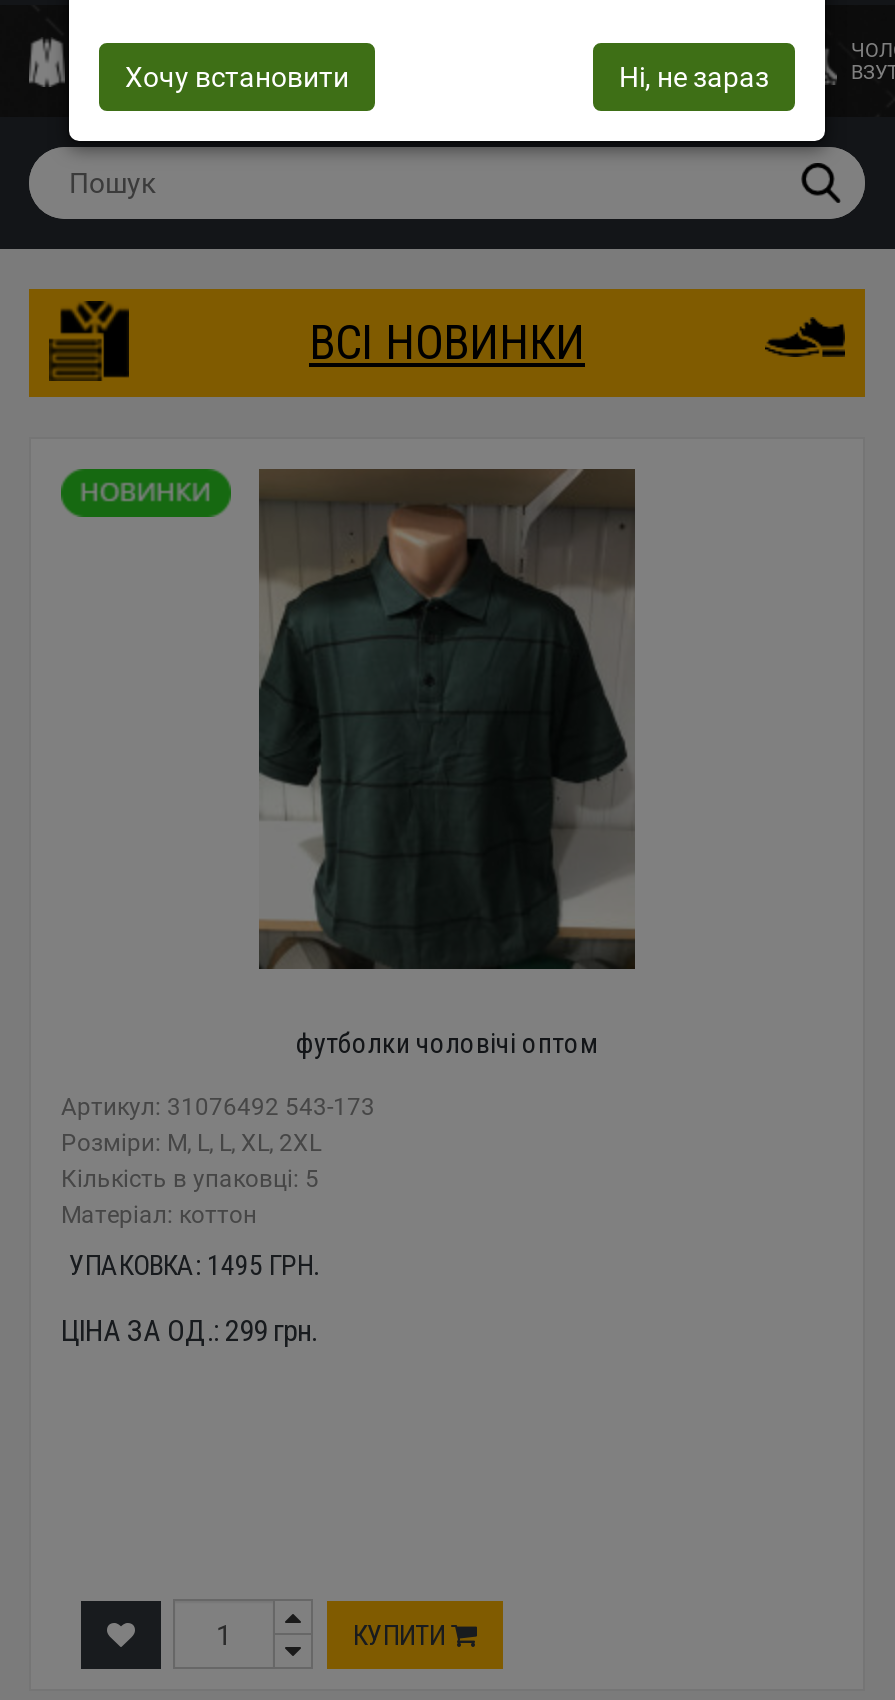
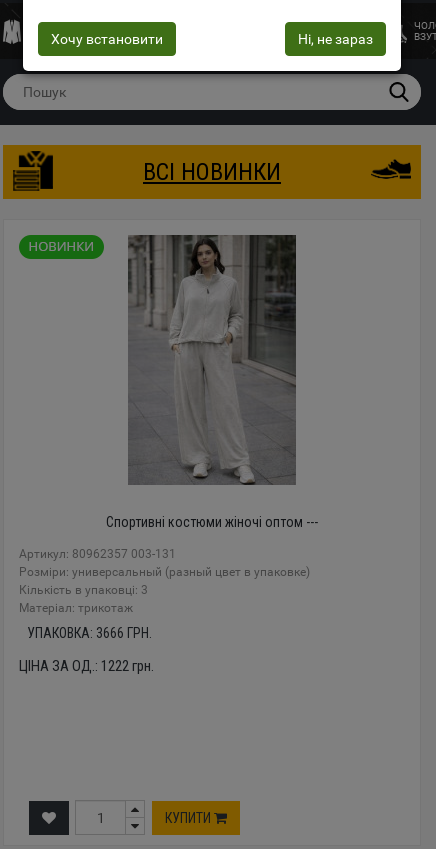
- [image]
- футболки чоловічі оптом
+ [image]
+ Спортивні костюми жіночі оптом ---

- Артикул: 31076492 543-173
- Розміри: M, L, L, XL, 2XL
- Кількість в упаковці: 5
- Mатеріал: коттон
+ Артикул: 80962357 003-131
+ Розміри: универсальный (разный цвет в упаковке)
+ Кількість в упаковці: 3
+ Mатеріал: трикотаж

- УПАКОВКА: 1495 ГРН.
+ УПАКОВКА: 3666 ГРН.

- ЦІНА ЗА ОД.: 299 грн.
+ ЦІНА ЗА ОД.: 1222 грн.
